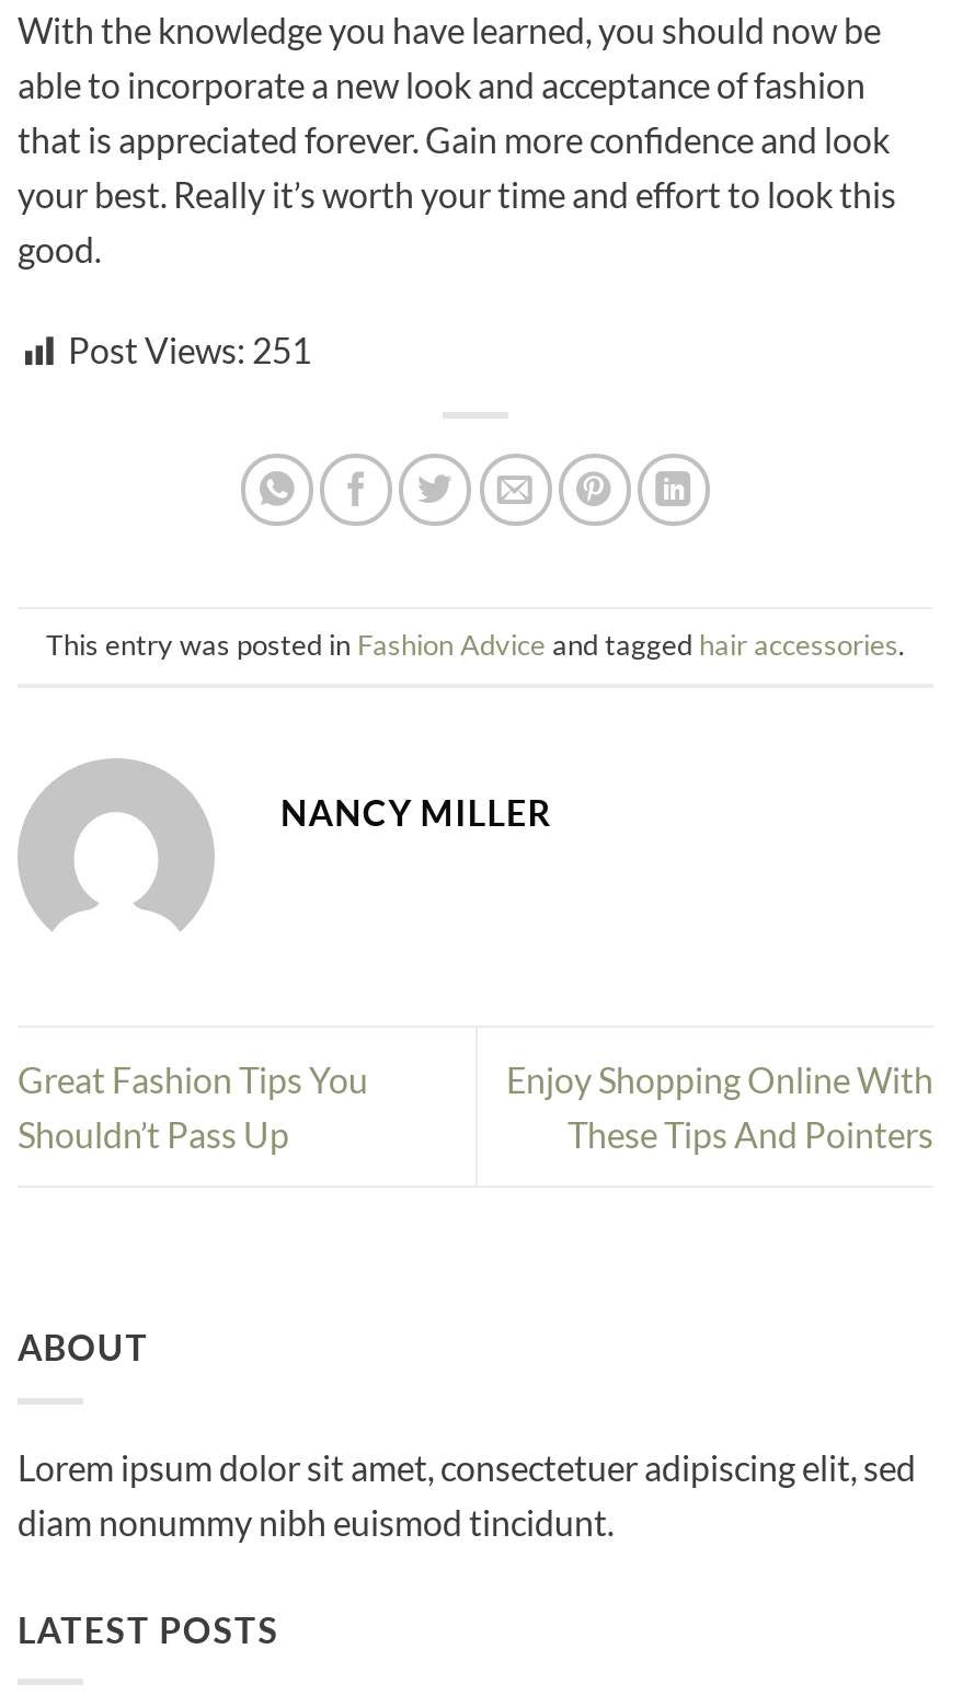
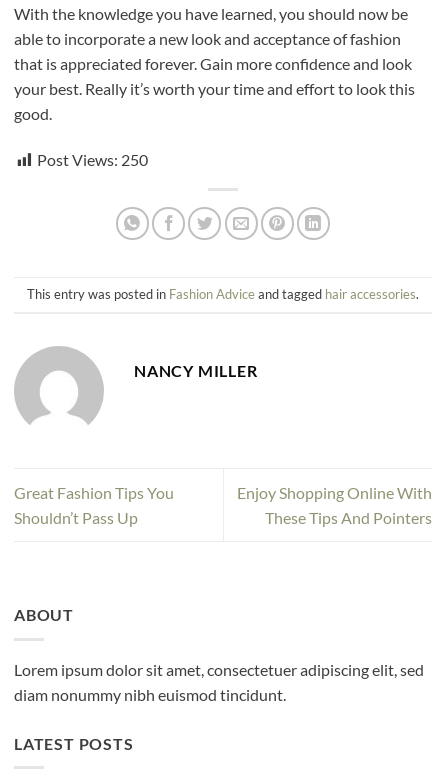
- Post Views: 251
+ Post Views: 250
